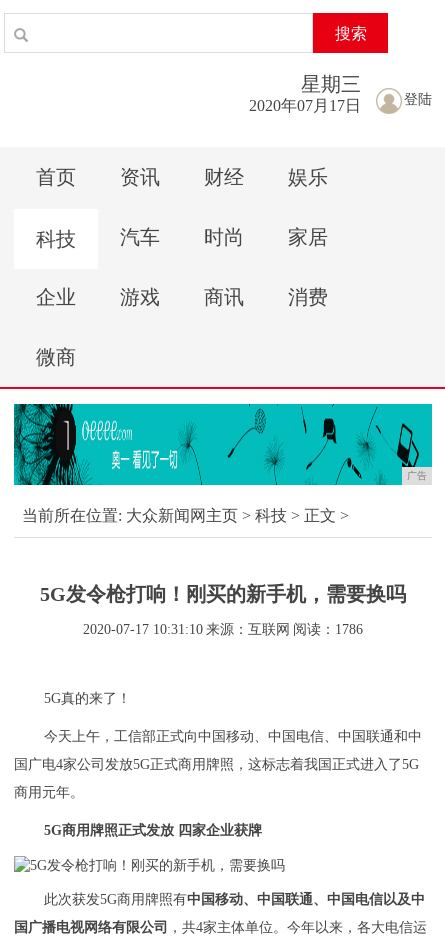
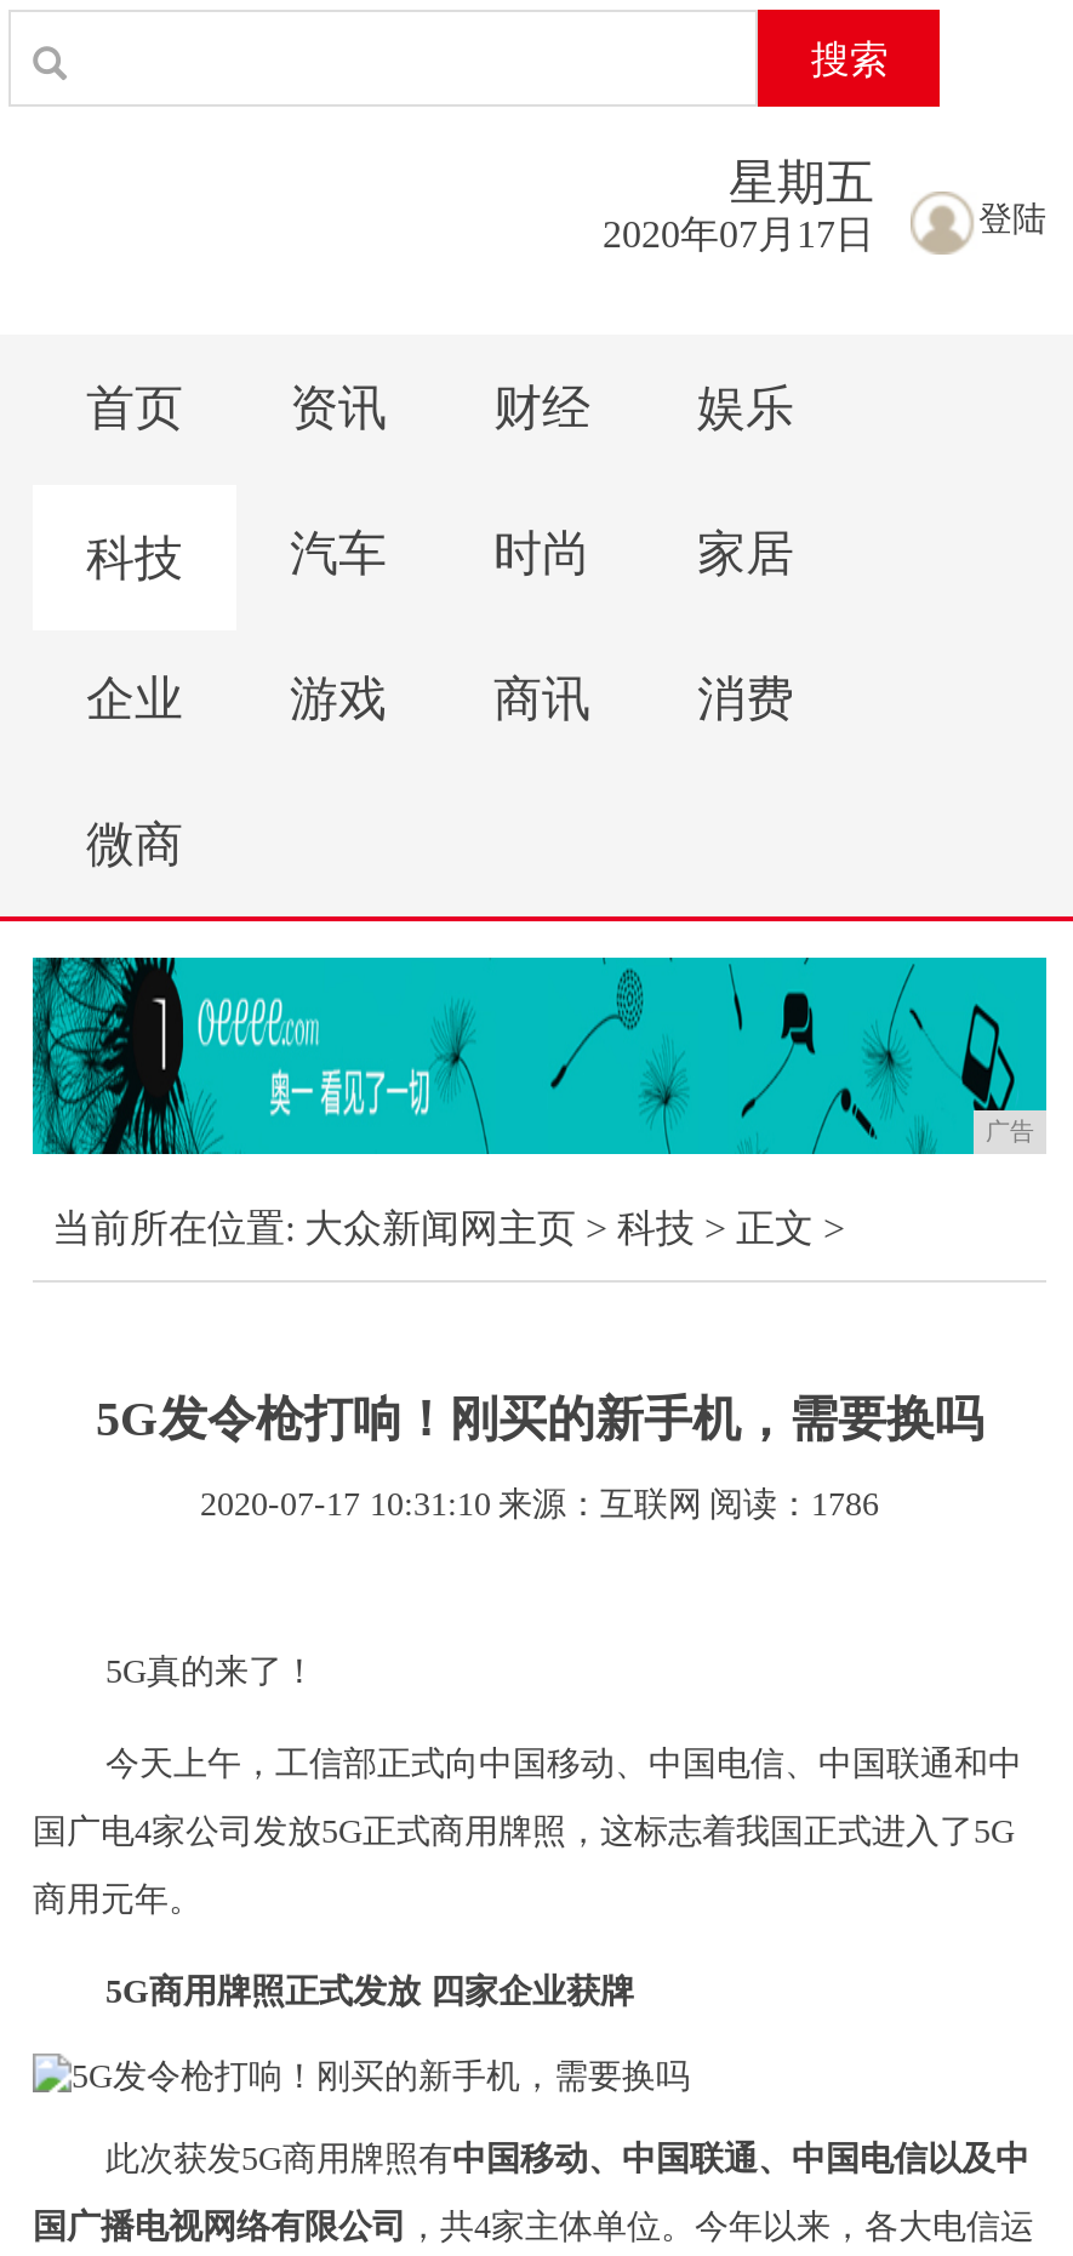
- 星期三
+ 星期五
